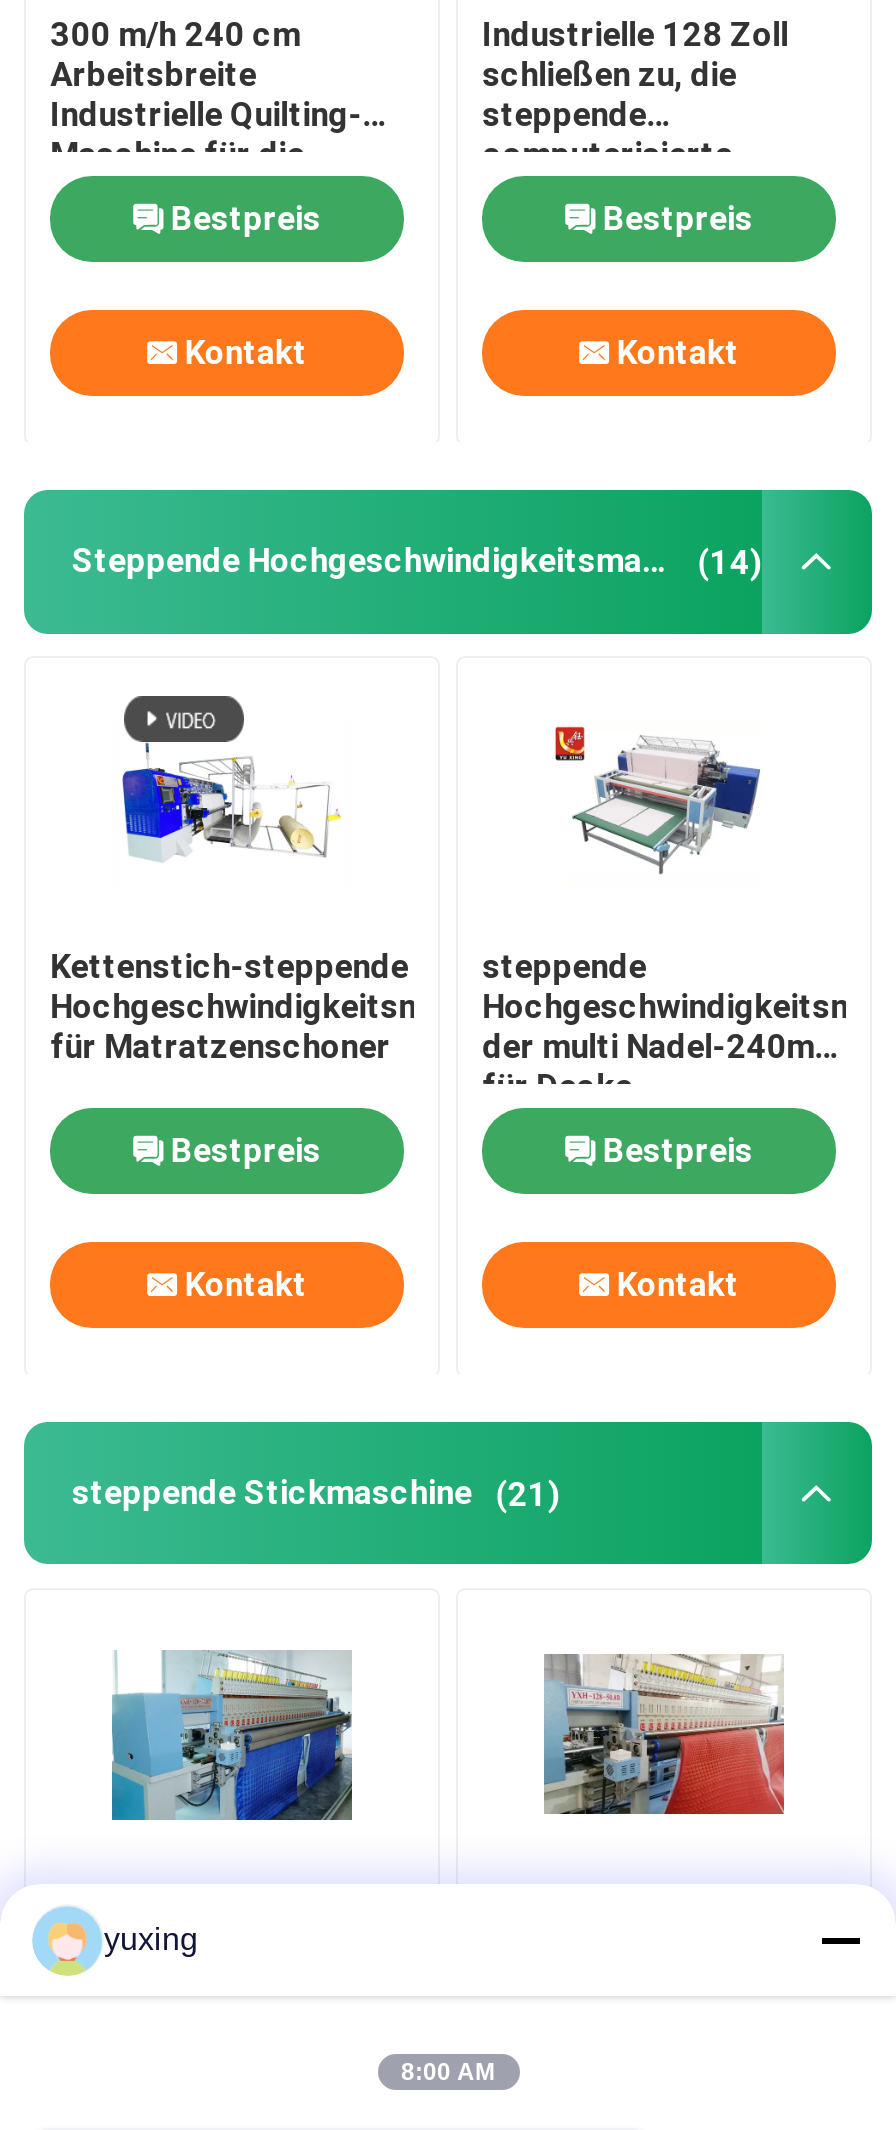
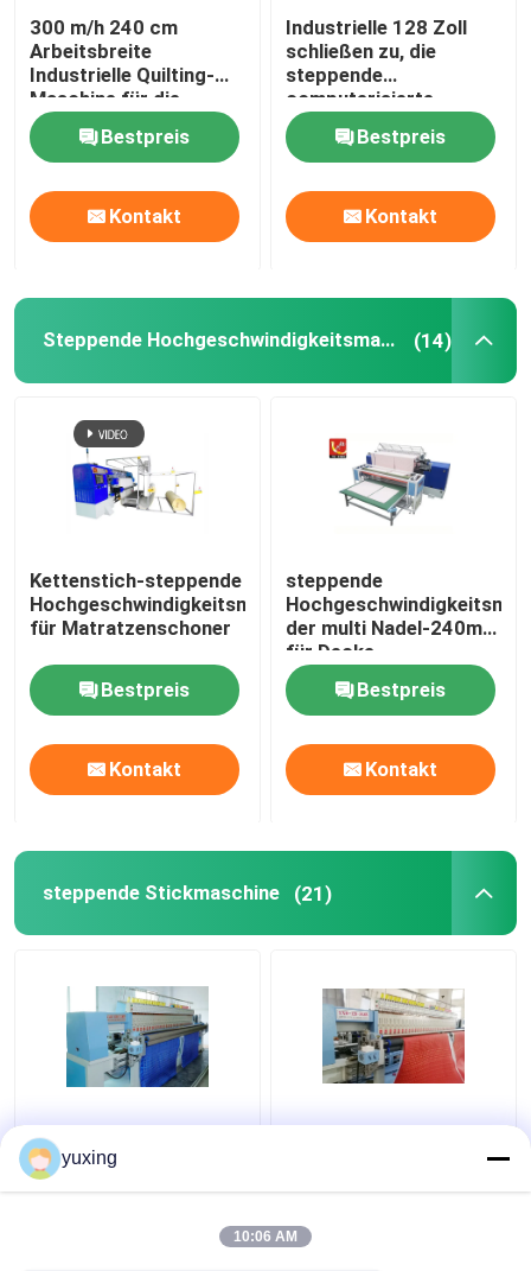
- 8:00 AM
+ 10:06 AM
